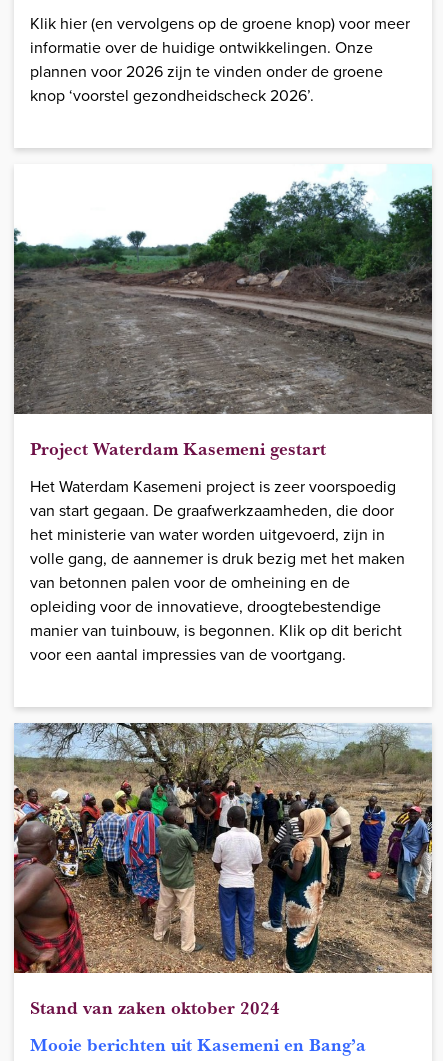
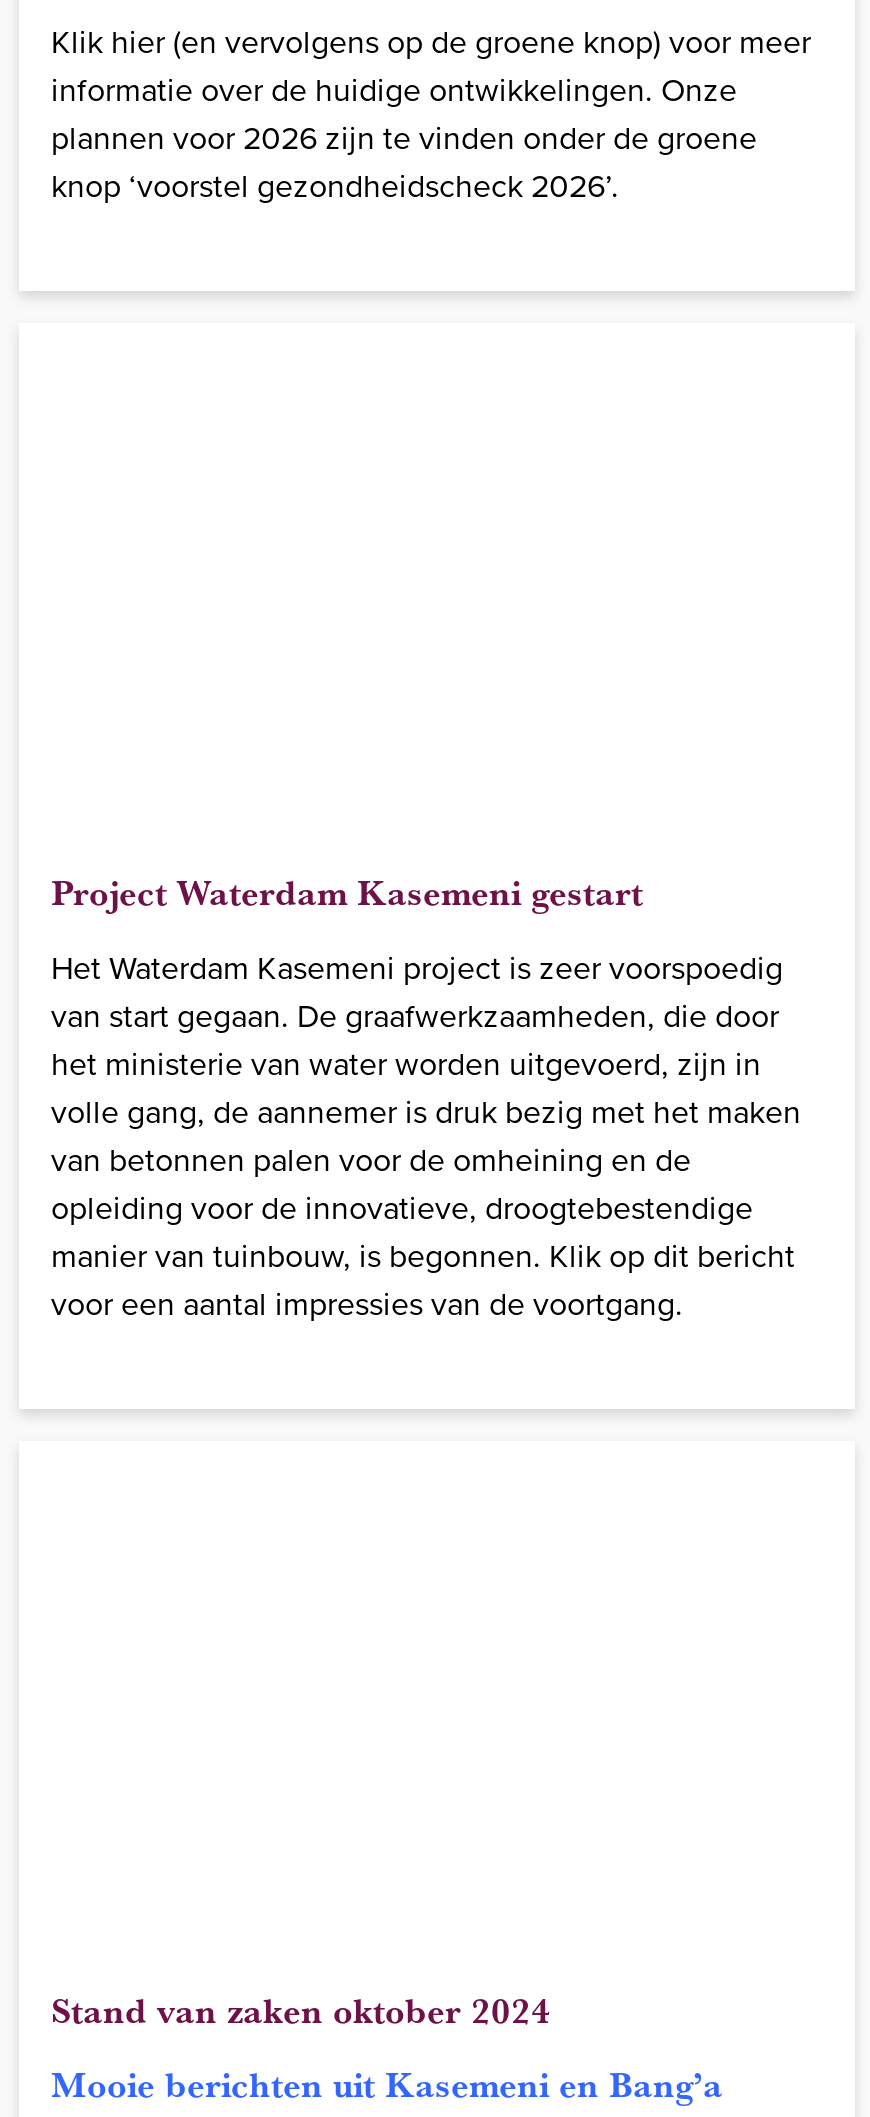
- [image]

- [image]
